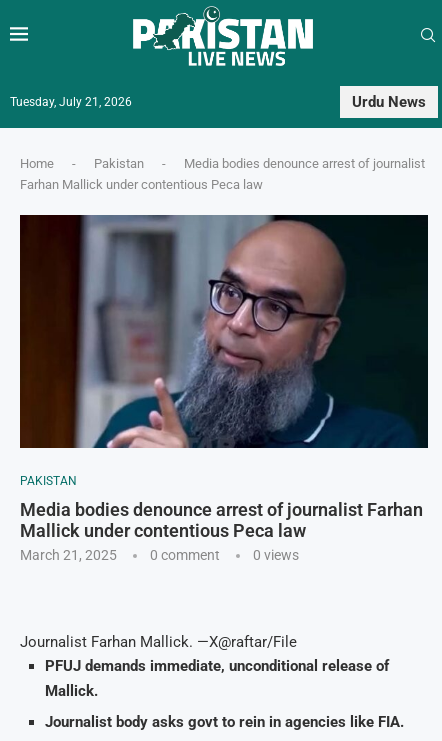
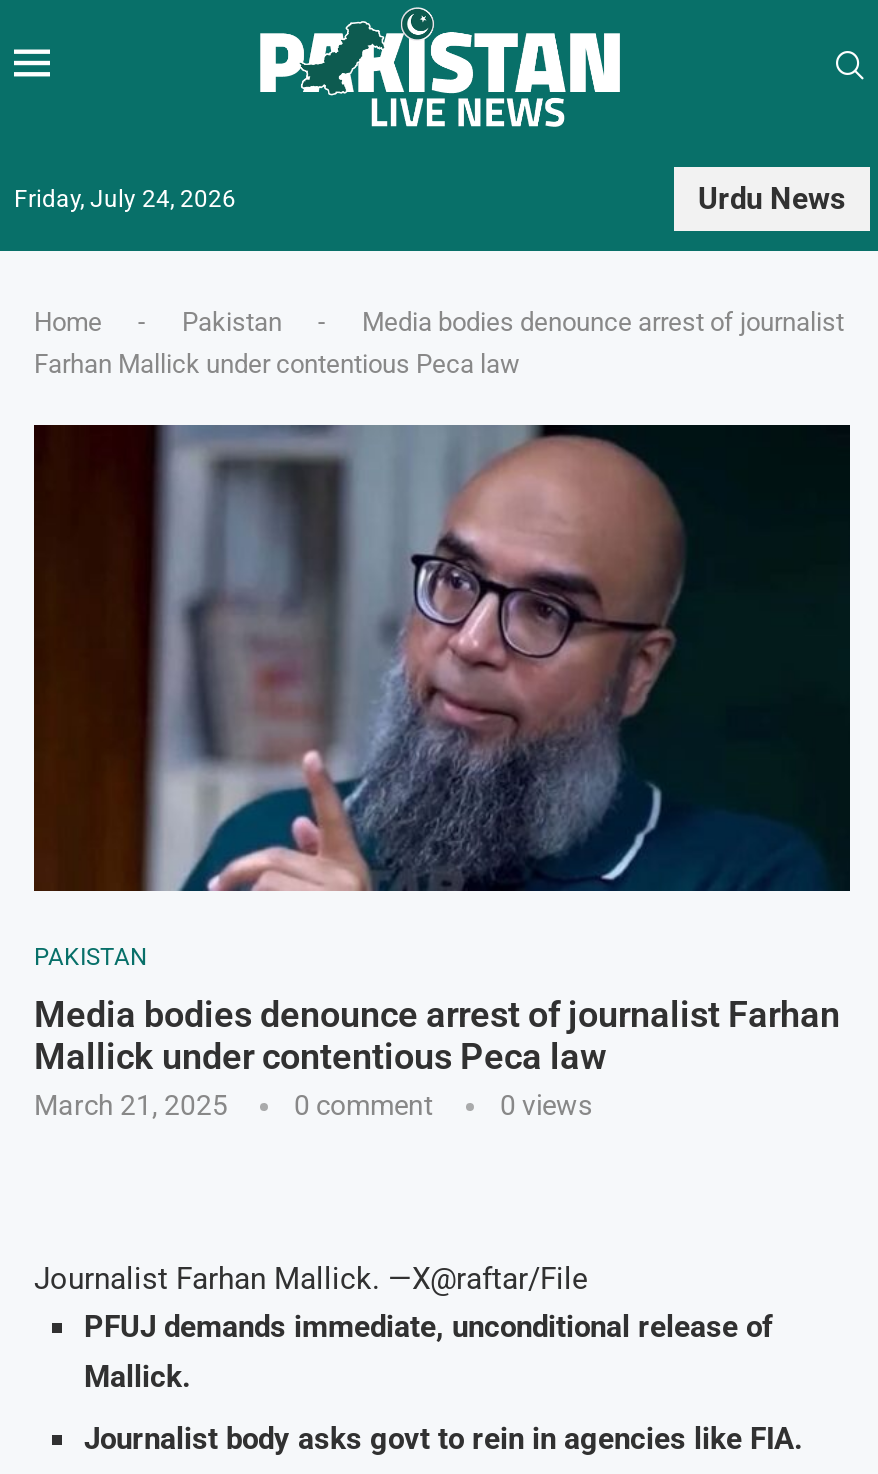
- Tuesday, July 21, 2026
+ Friday, July 24, 2026
